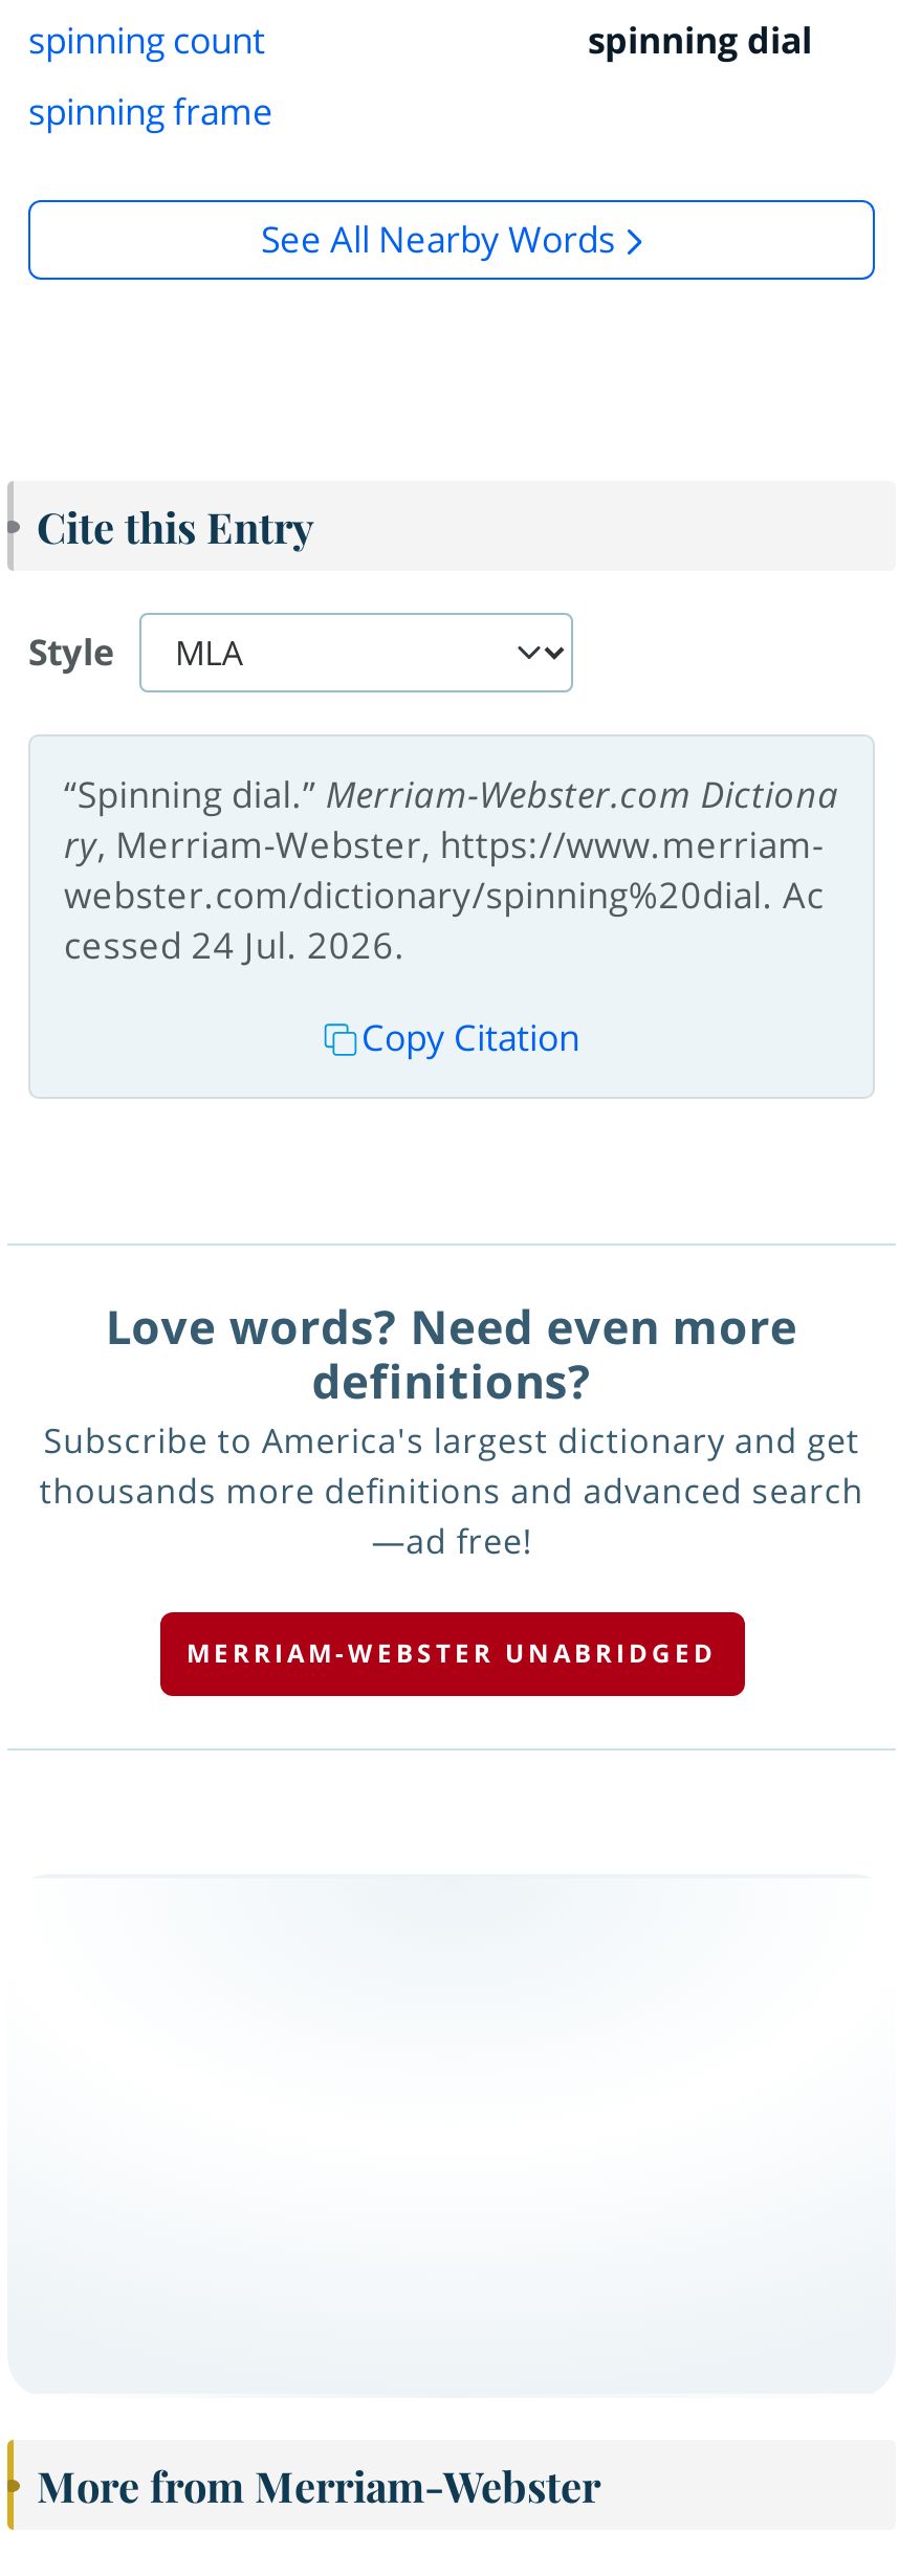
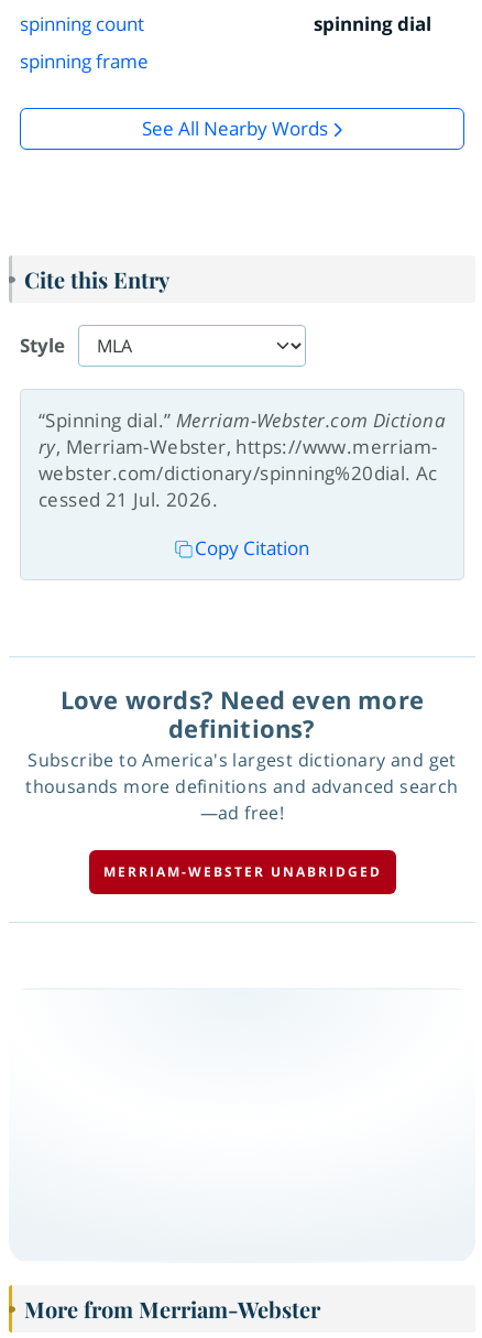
- cessed 24 Jul. 2026.
+ cessed 21 Jul. 2026.
